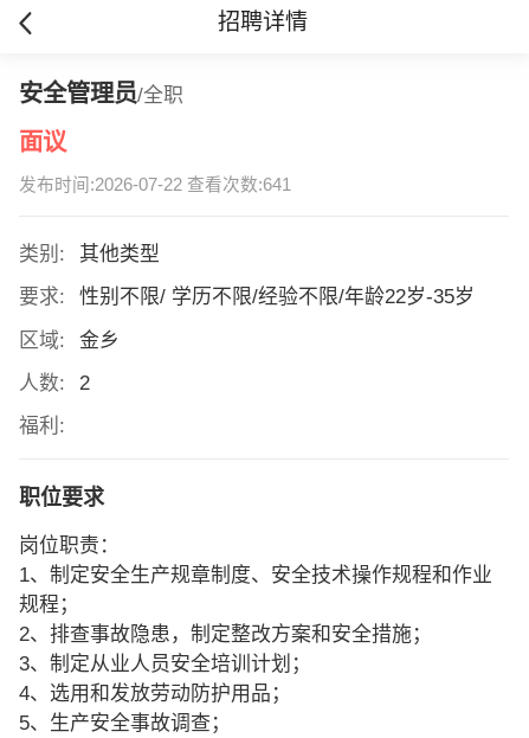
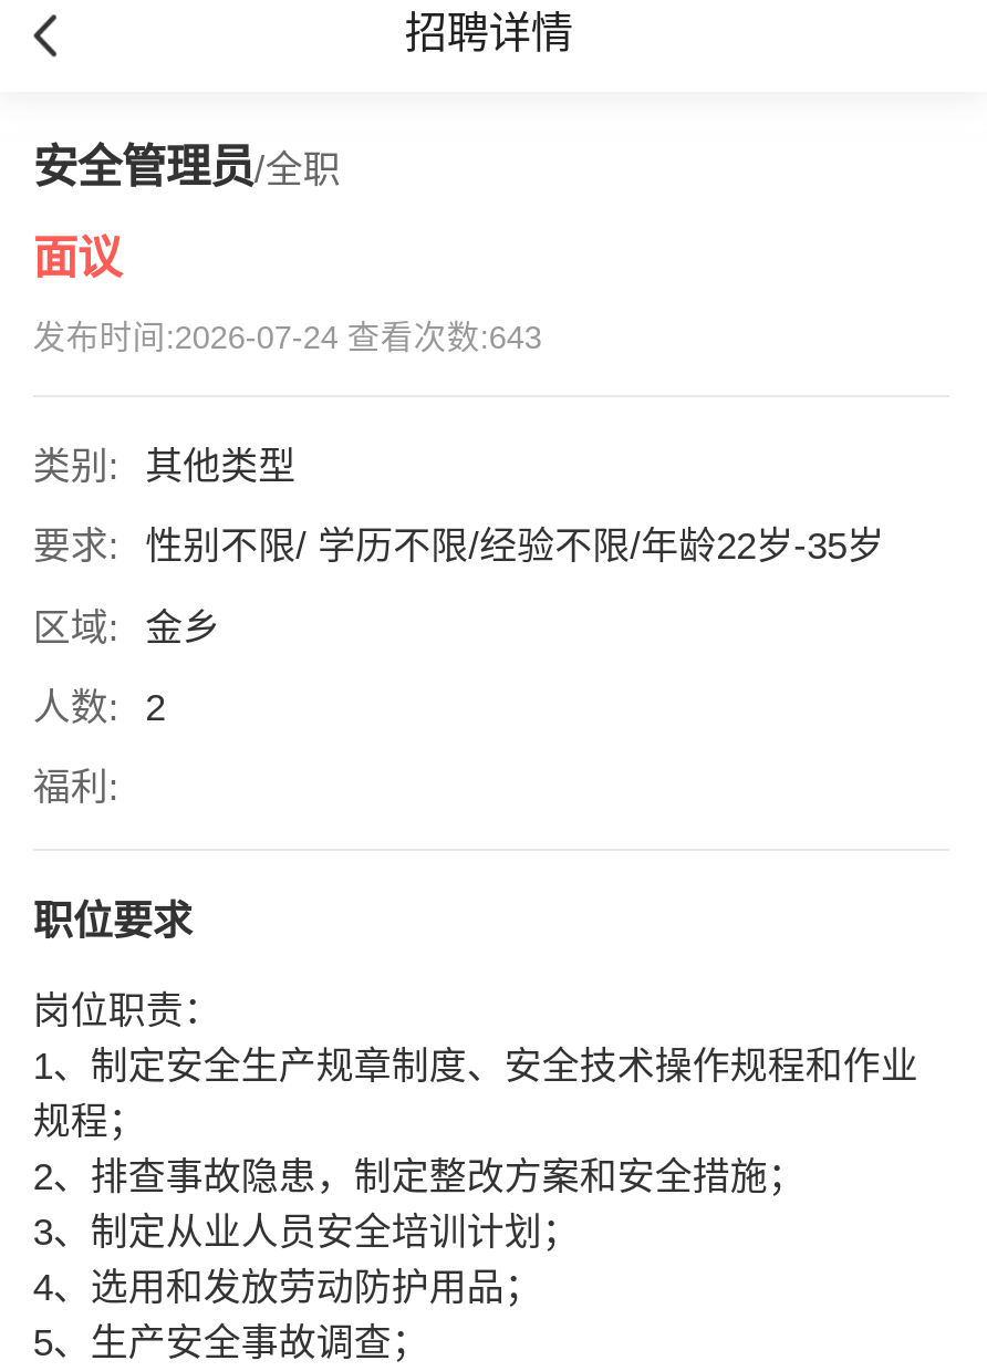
- 发布时间:2026-07-22 查看次数:641
+ 发布时间:2026-07-24 查看次数:643
